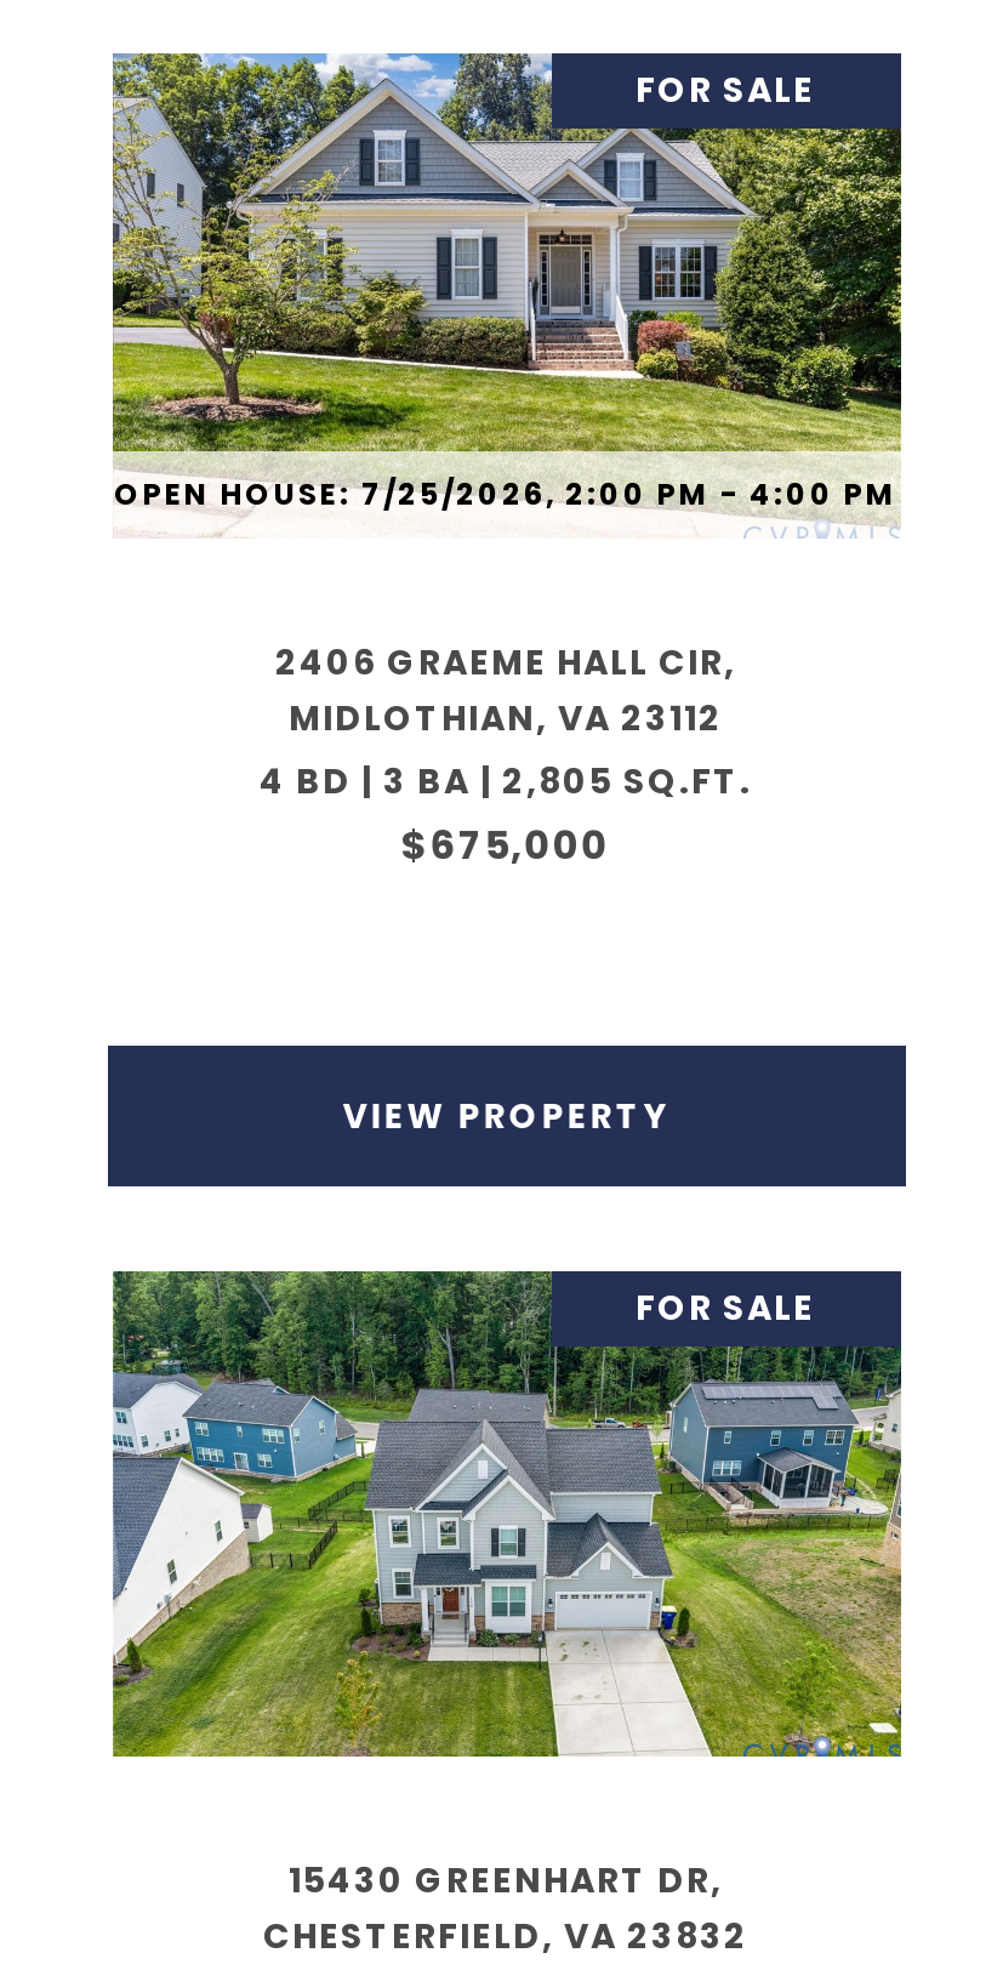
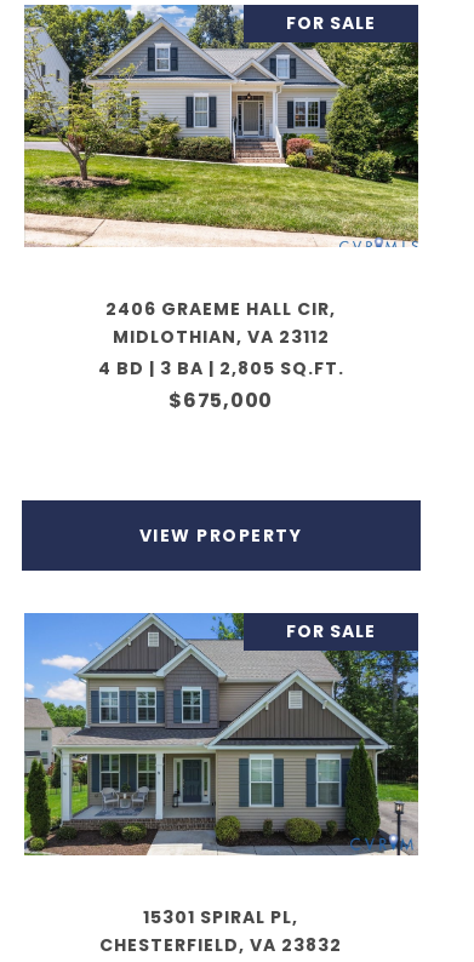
- OPEN HOUSE: 7/25/2026, 2:00 PM - 4:00 PM

- [image]
- 15430 GREENHART DR,
+ [image]
+ 15301 SPIRAL PL,
